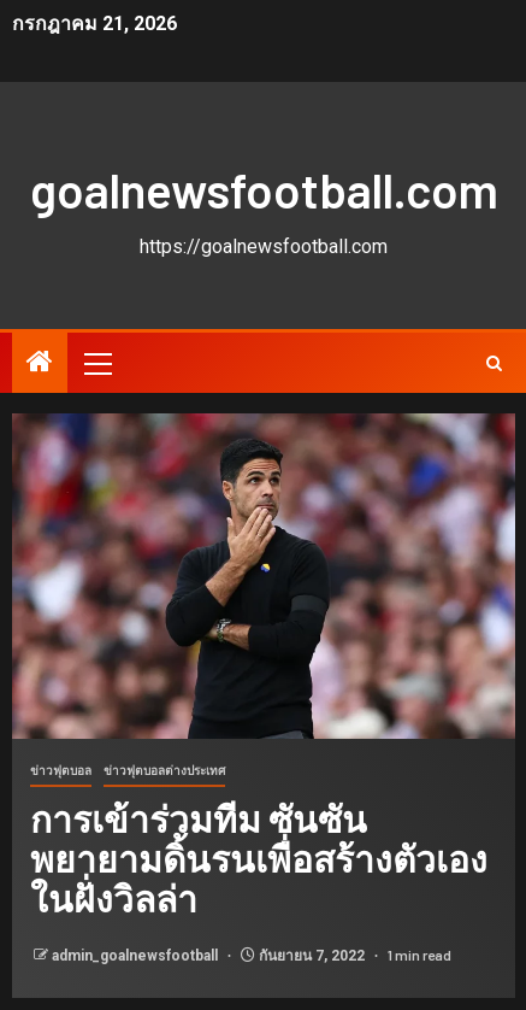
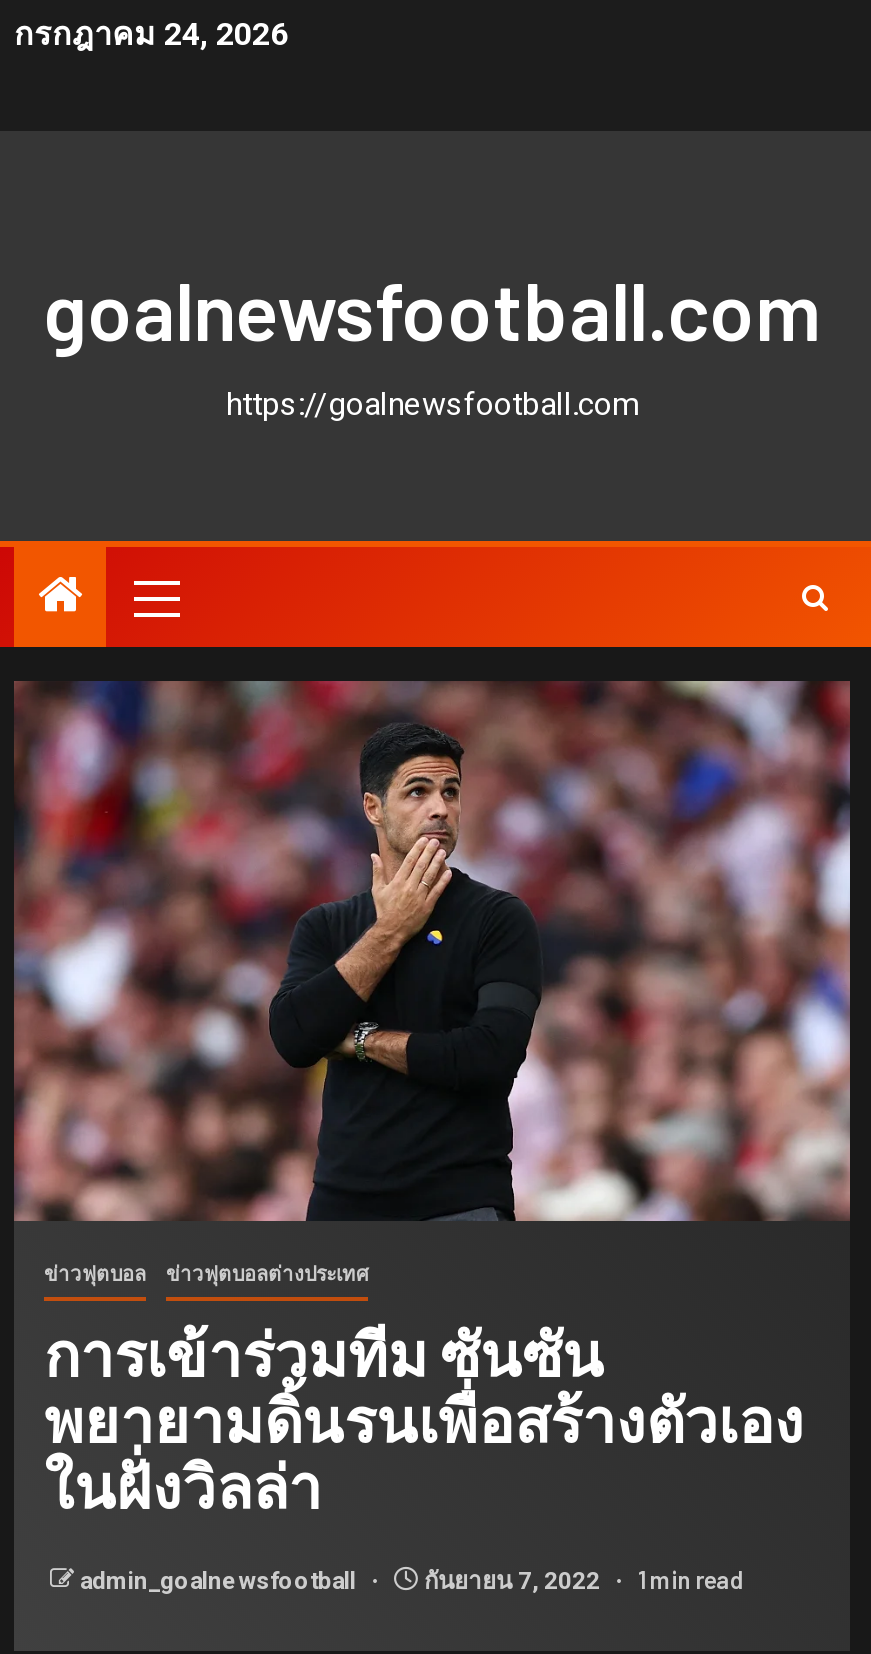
- กรกฎาคม 21, 2026
+ กรกฎาคม 24, 2026
